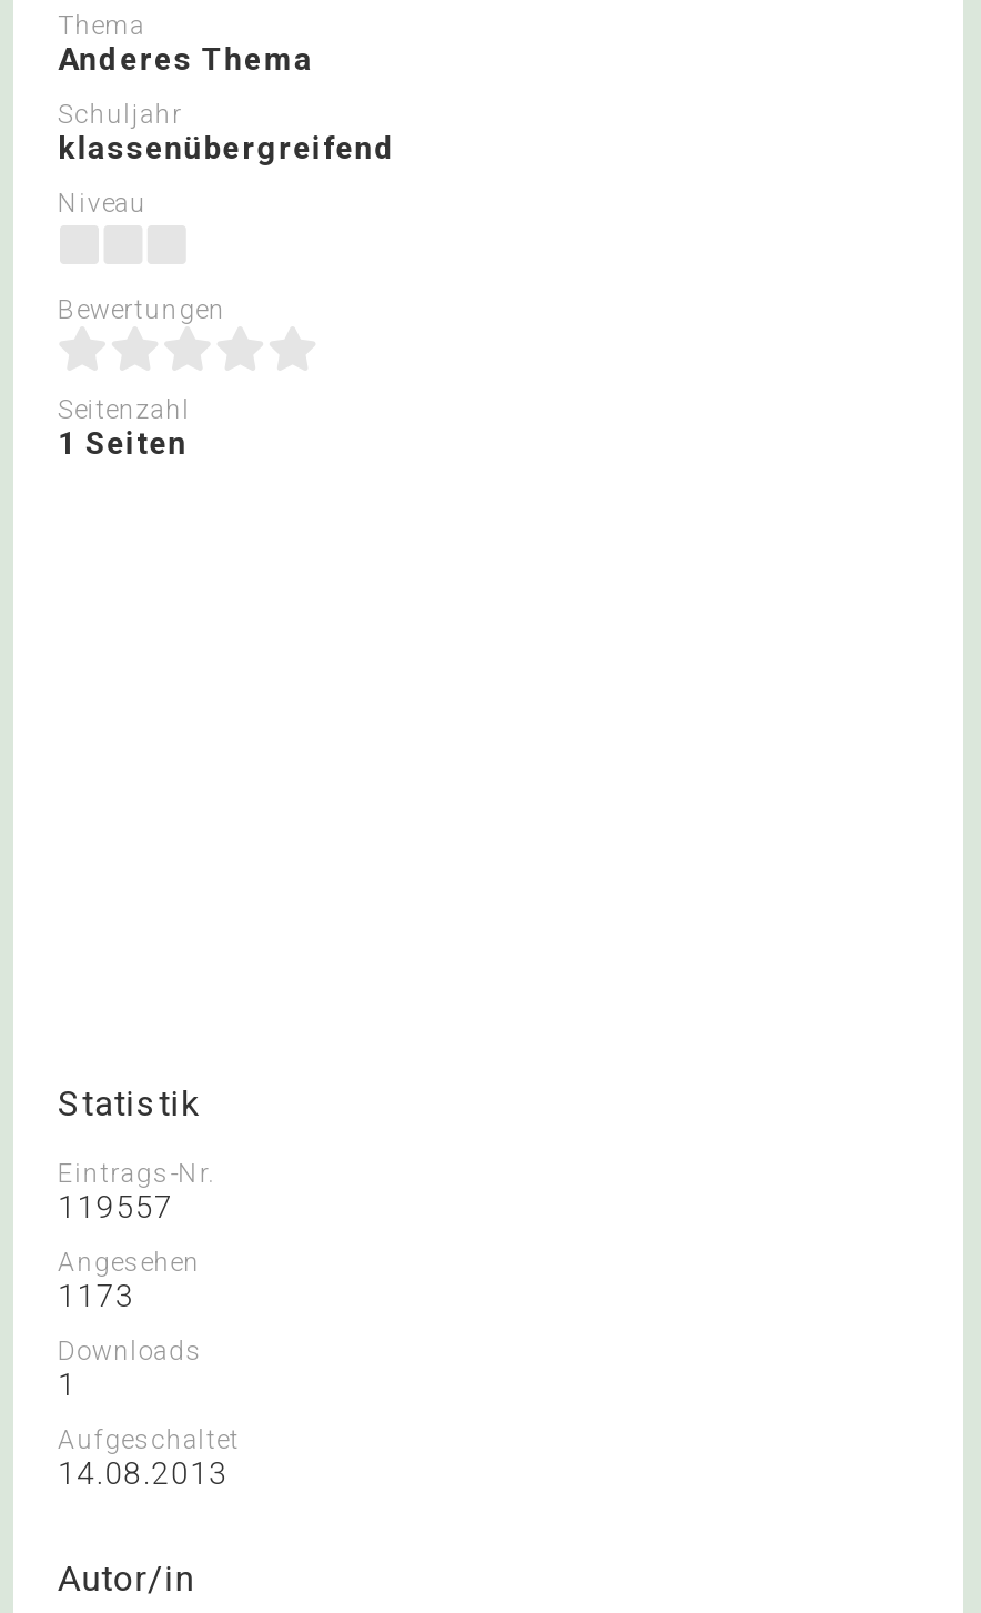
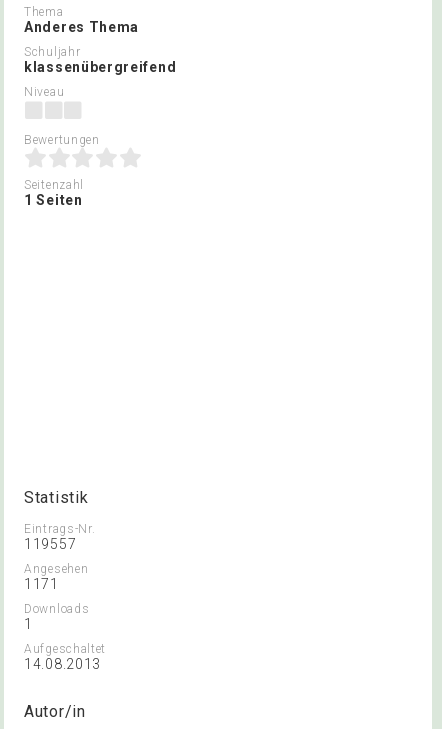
- 1173
+ 1171
